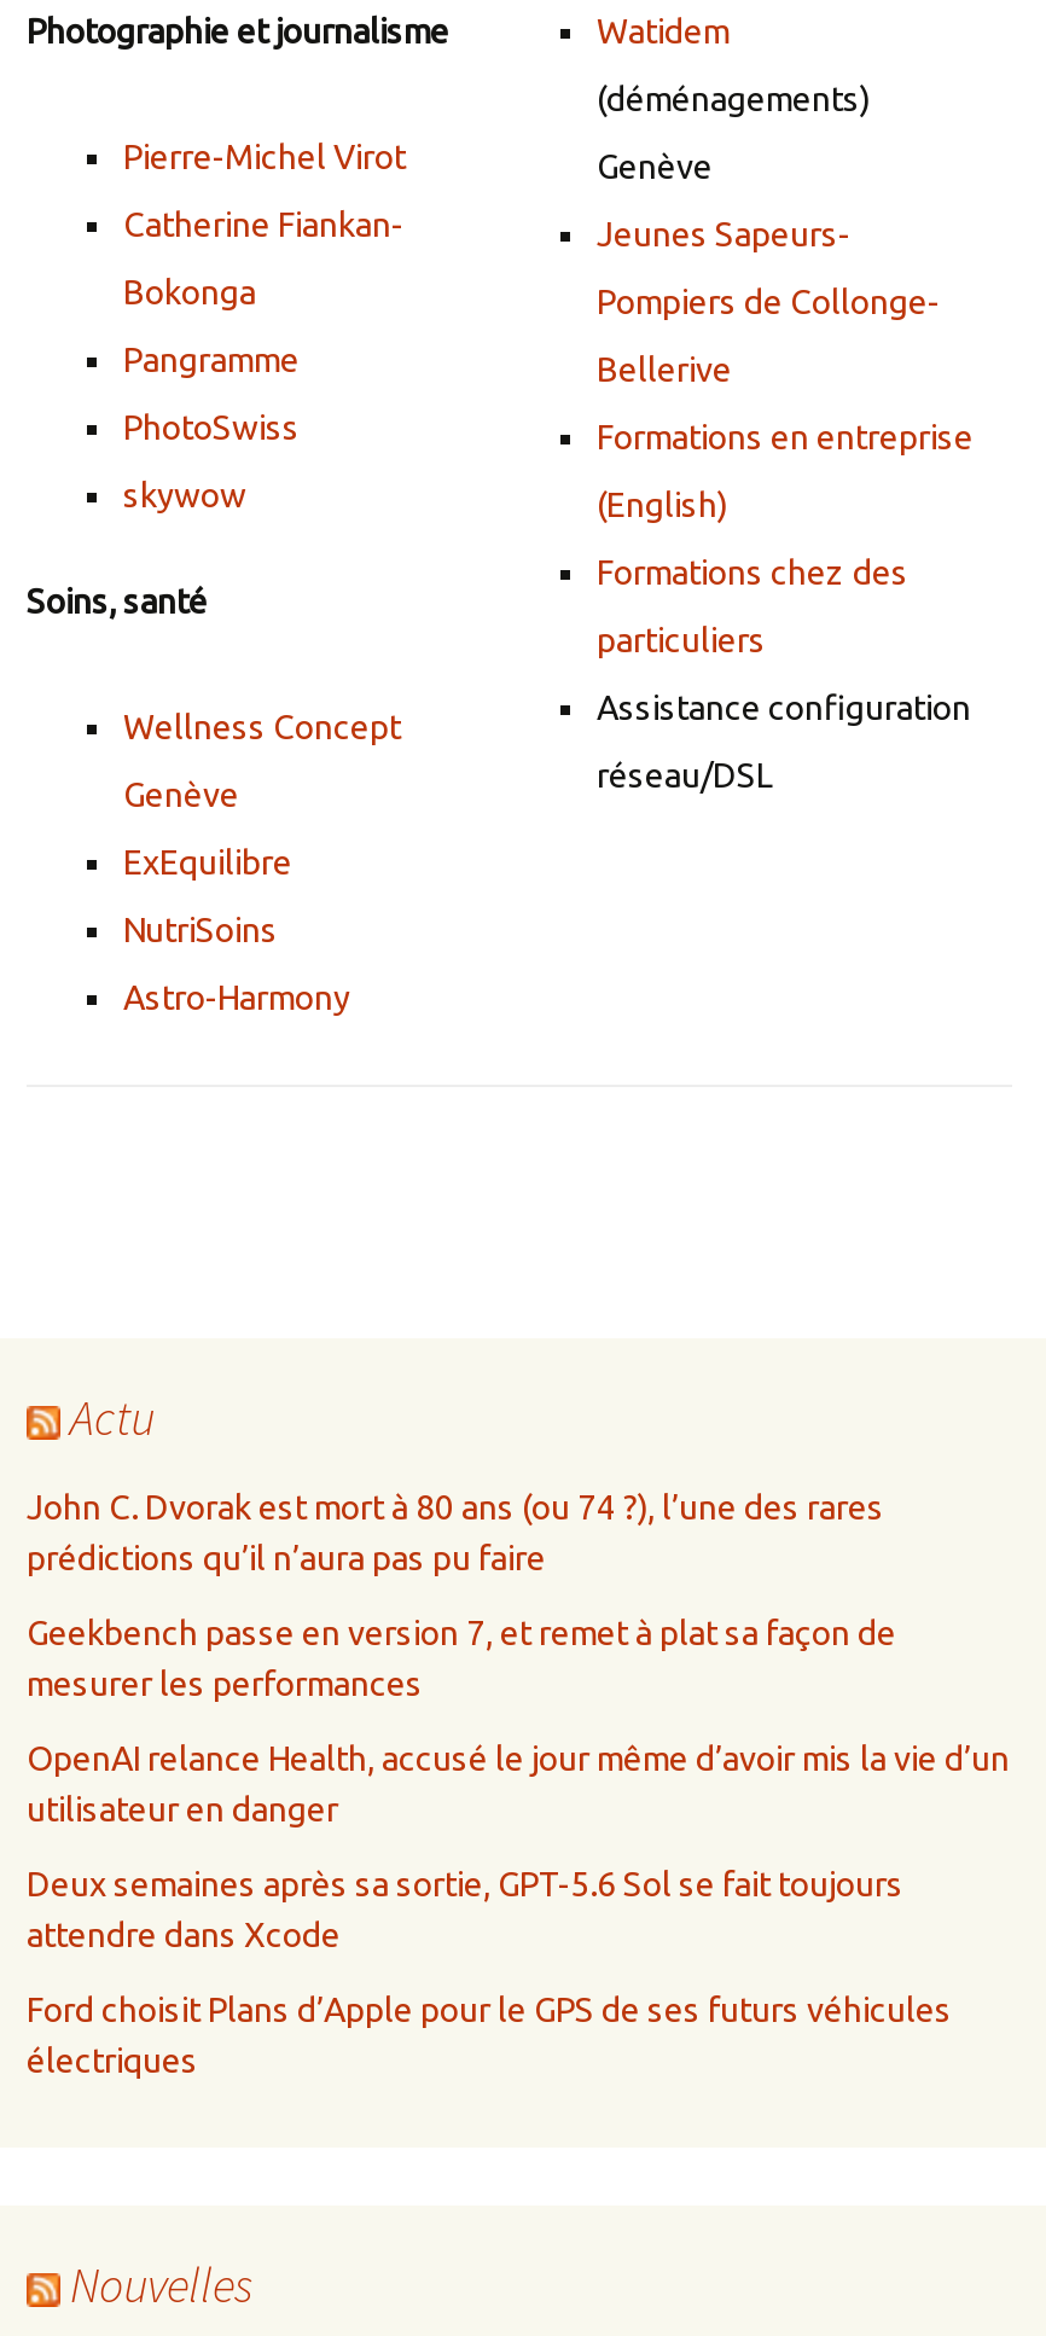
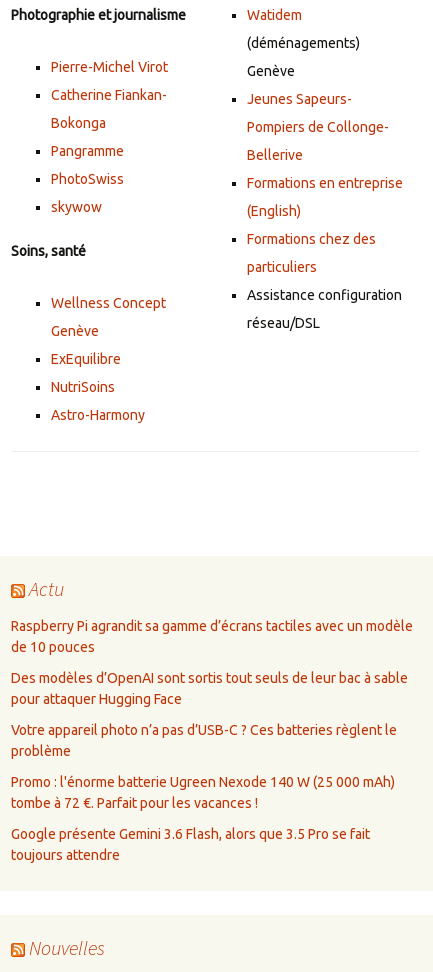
- John C. Dvorak est mort à 80 ans (ou 74 ?), l’une des rares
- prédictions qu’il n’aura pas pu faire
+ Raspberry Pi agrandit sa gamme d’écrans tactiles avec un modèle
+ de 10 pouces

- Geekbench passe en version 7, et remet à plat sa façon de
- mesurer les performances
+ Des modèles d’OpenAI sont sortis tout seuls de leur bac à sable
+ pour attaquer Hugging Face

- OpenAI relance Health, accusé le jour même d’avoir mis la vie d’un
- utilisateur en danger
+ Votre appareil photo n’a pas d’USB-C ? Ces batteries règlent le
+ problème

- Deux semaines après sa sortie, GPT-5.6 Sol se fait toujours
- attendre dans Xcode
+ Promo : l'énorme batterie Ugreen Nexode 140 W (25 000 mAh)
+ tombe à 72 €. Parfait pour les vacances !

- Ford choisit Plans d’Apple pour le GPS de ses futurs véhicules
- électriques
+ Google présente Gemini 3.6 Flash, alors que 3.5 Pro se fait
+ toujours attendre
